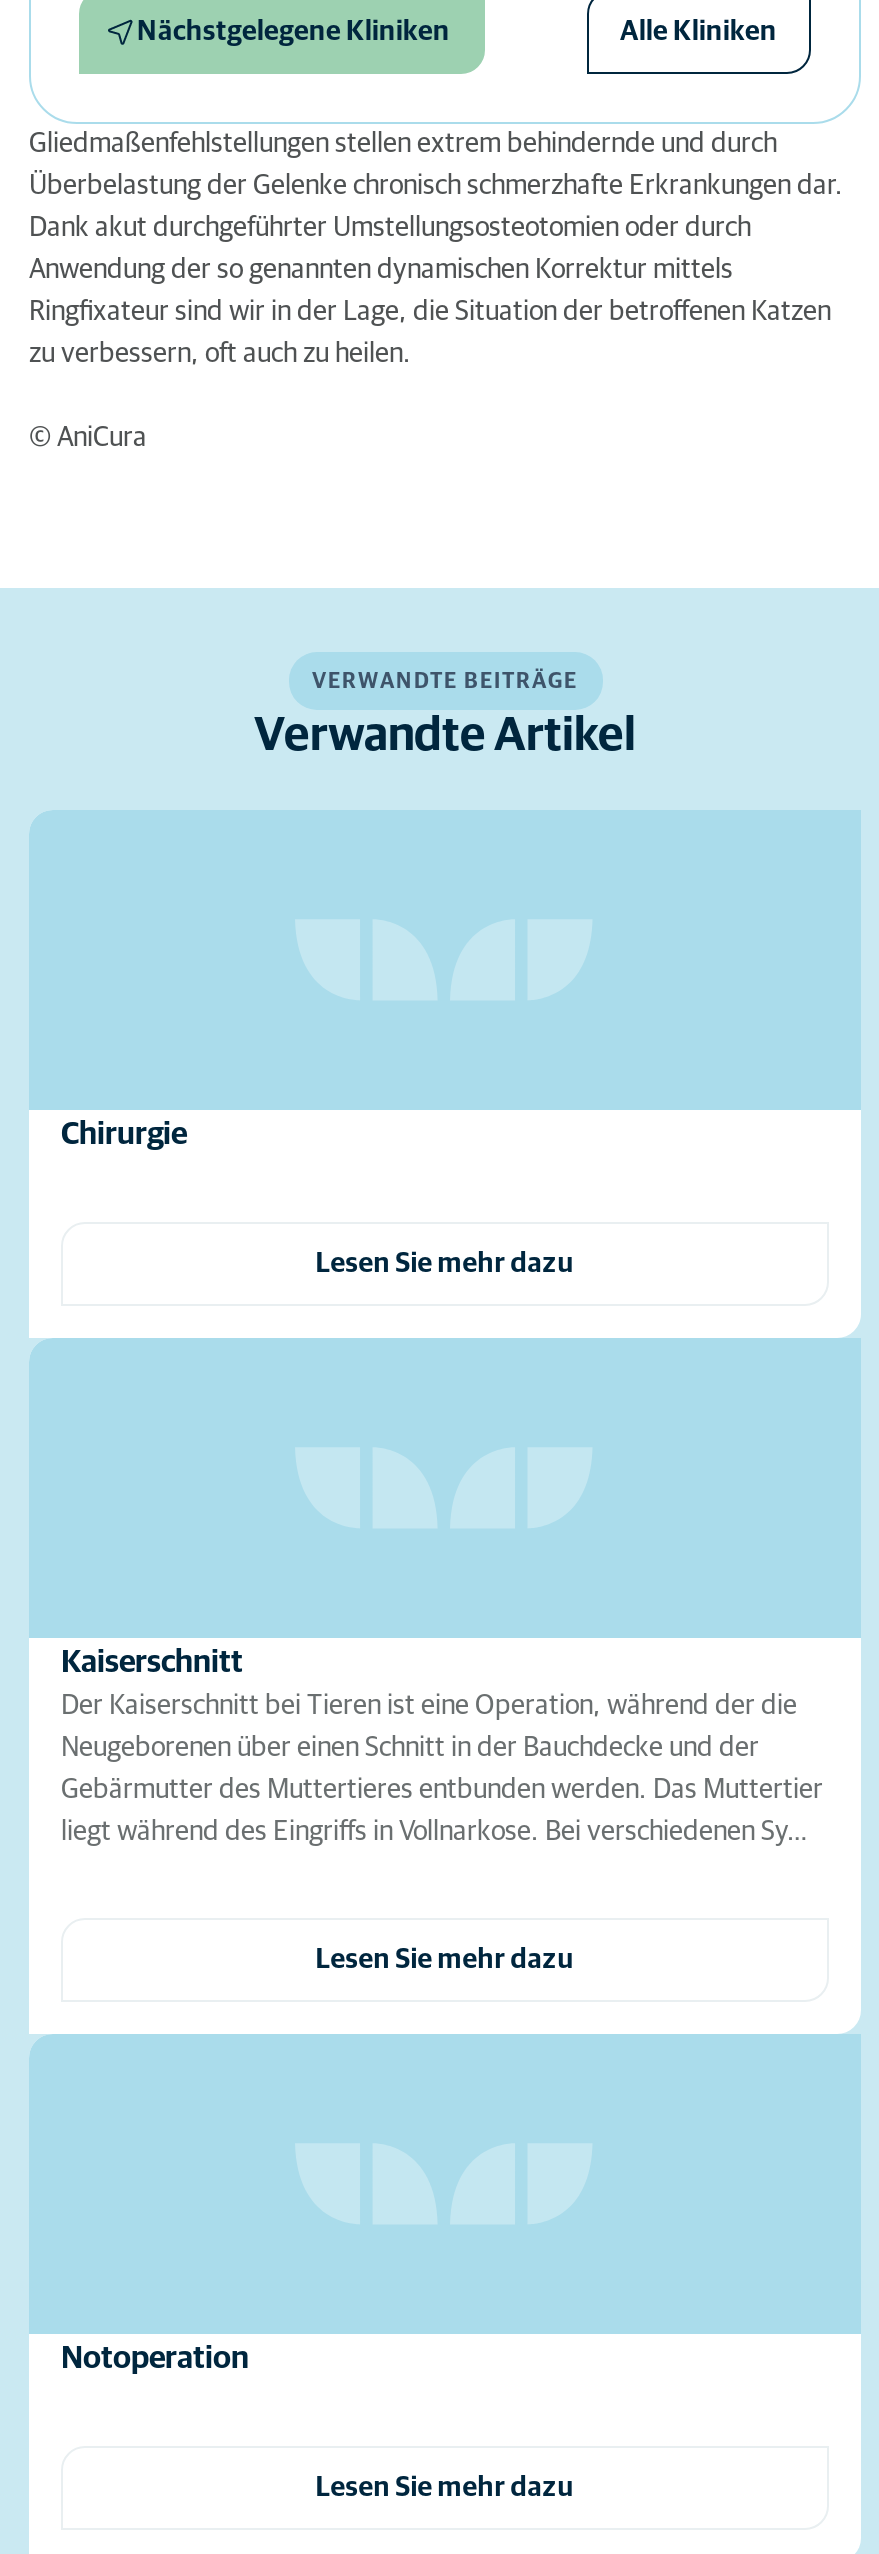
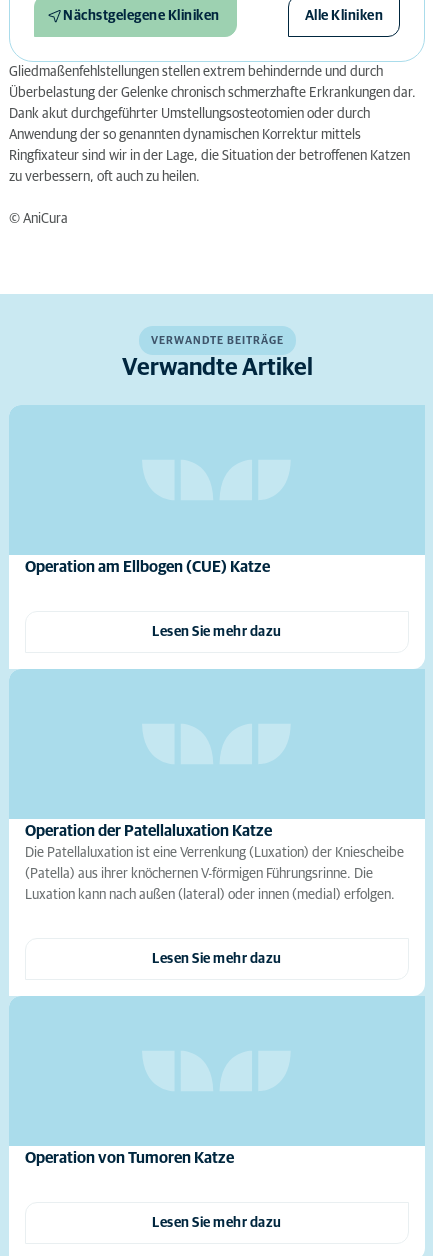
- Chirurgie
+ Operation am Ellbogen (CUE) Katze

- Kaiserschnitt
- Der Kaiserschnitt bei Tieren ist eine Operation, während der die
- Neugeborenen über einen Schnitt in der Bauchdecke und der
- Gebärmutter des Muttertieres entbunden werden. Das Muttertier
- liegt während des Eingriffs in Vollnarkose. Bei verschiedenen Sy…
+ Operation der Patellaluxation Katze
+ Die Patellaluxation ist eine Verrenkung (Luxation) der Kniescheibe
+ (Patella) aus ihrer knöchernen V-förmigen Führungsrinne. Die
+ Luxation kann nach außen (lateral) oder innen (medial) erfolgen.

- Notoperation
+ Operation von Tumoren Katze
